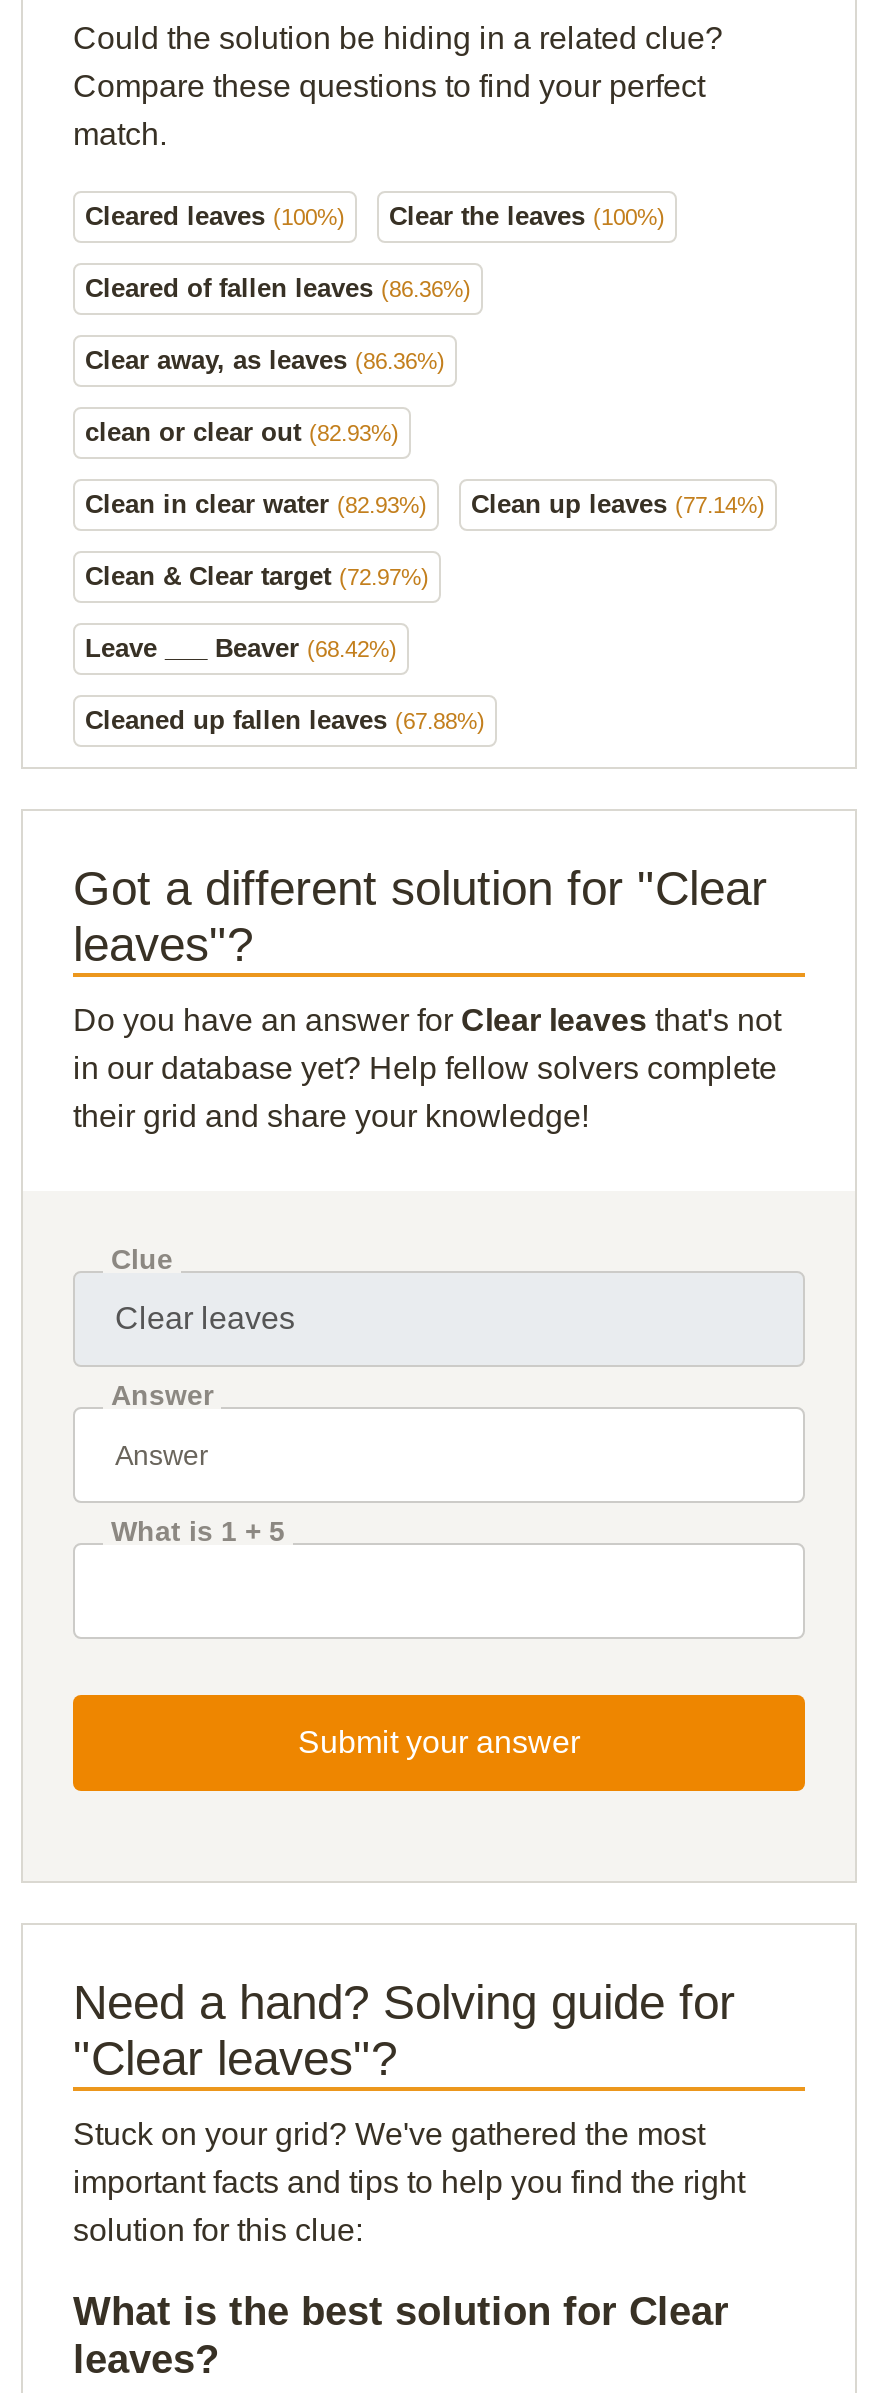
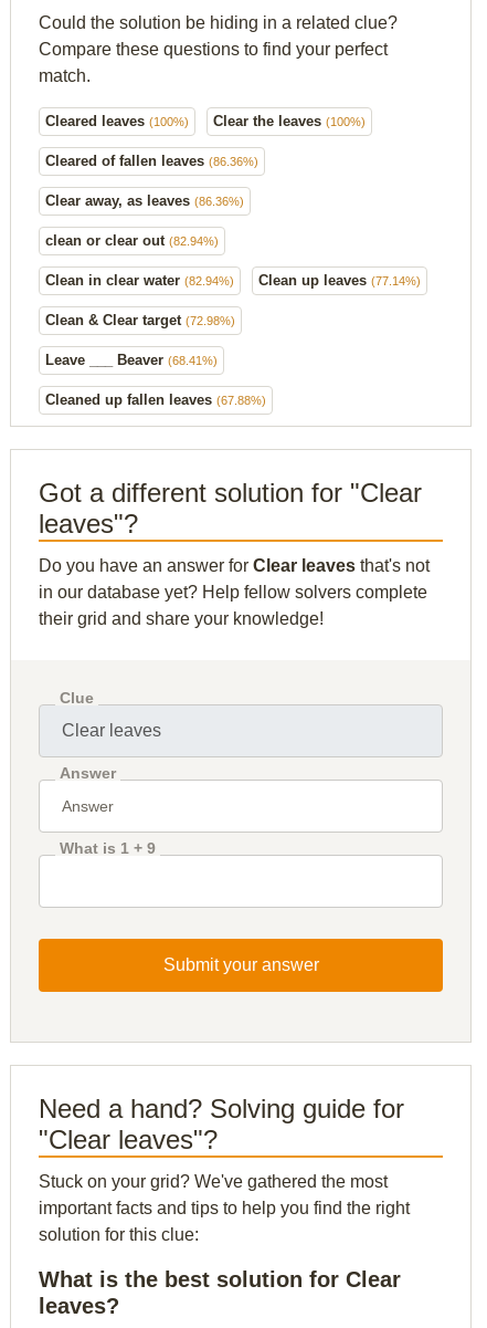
- clean or clear out (82.93%)
+ clean or clear out (82.94%)

- Clean in clear water (82.93%)
+ Clean in clear water (82.94%)

- Clean & Clear target (72.97%)
+ Clean & Clear target (72.98%)

- Leave ___ Beaver (68.42%)
+ Leave ___ Beaver (68.41%)

- What is 1 + 5
+ What is 1 + 9
